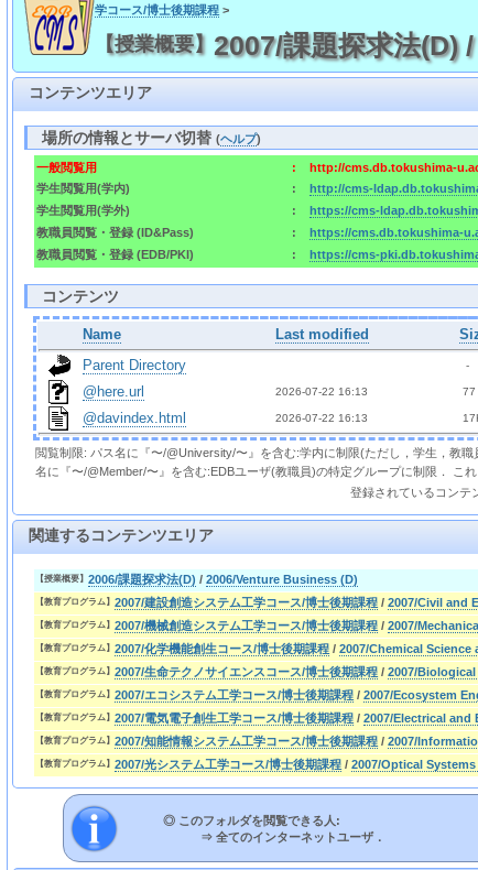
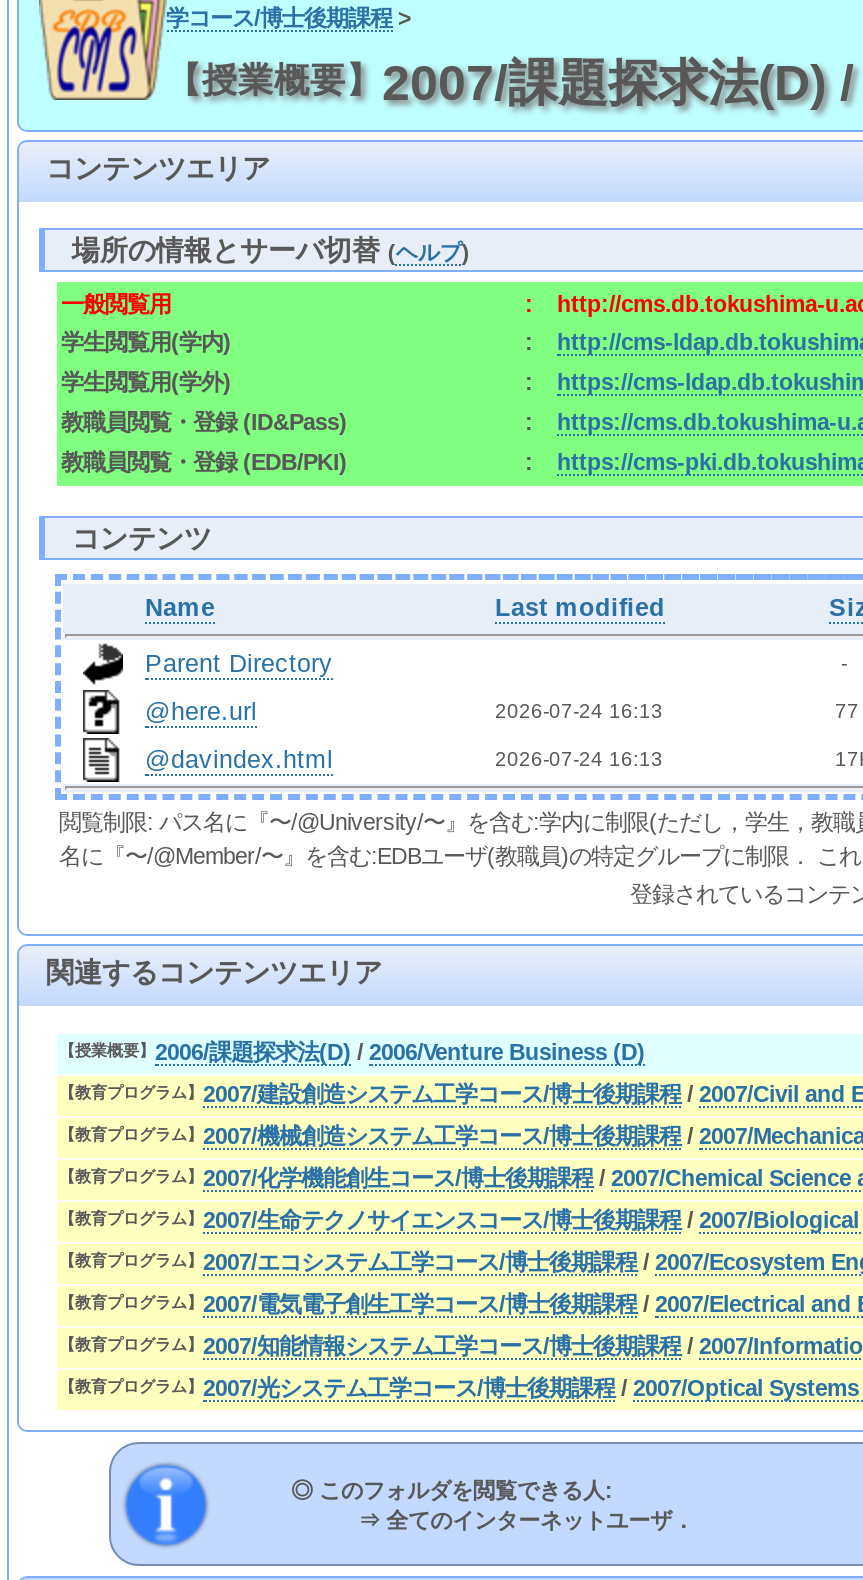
- 2026-07-22 16:13
+ 2026-07-24 16:13

- 2026-07-22 16:13
+ 2026-07-24 16:13
